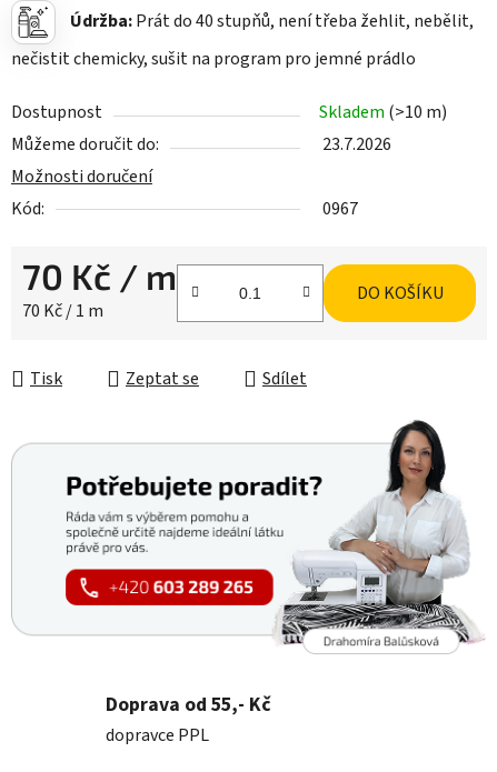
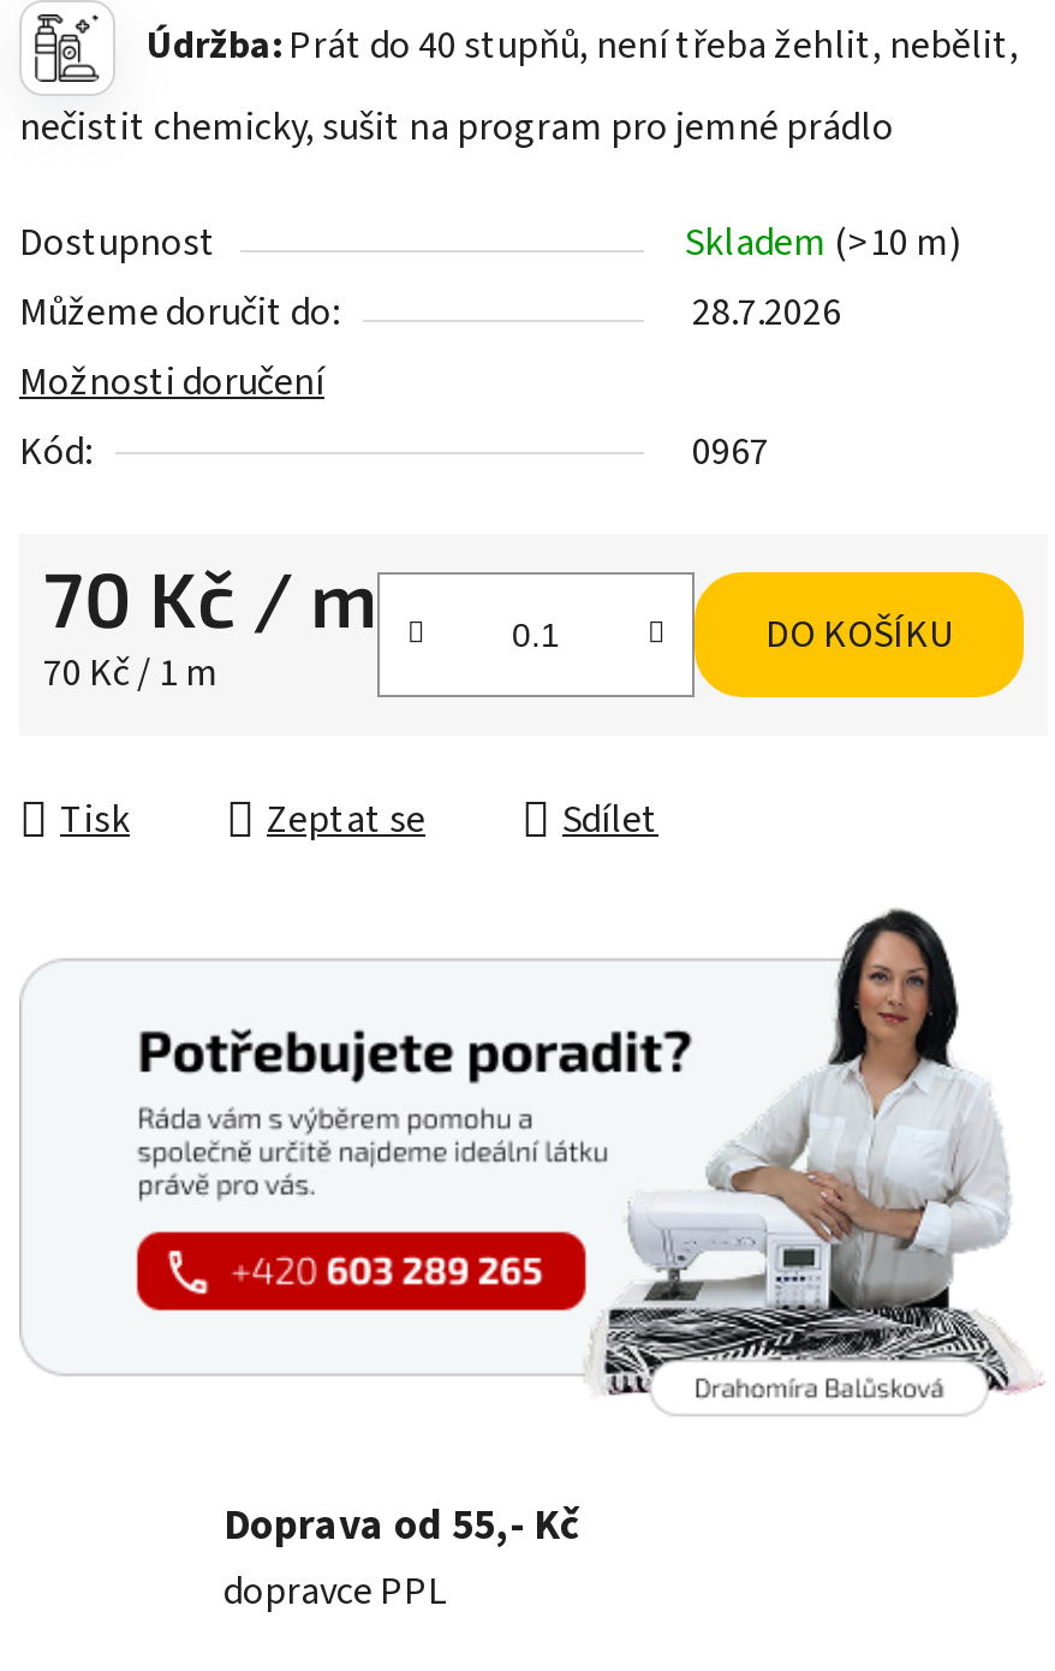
- 23.7.2026
+ 28.7.2026
